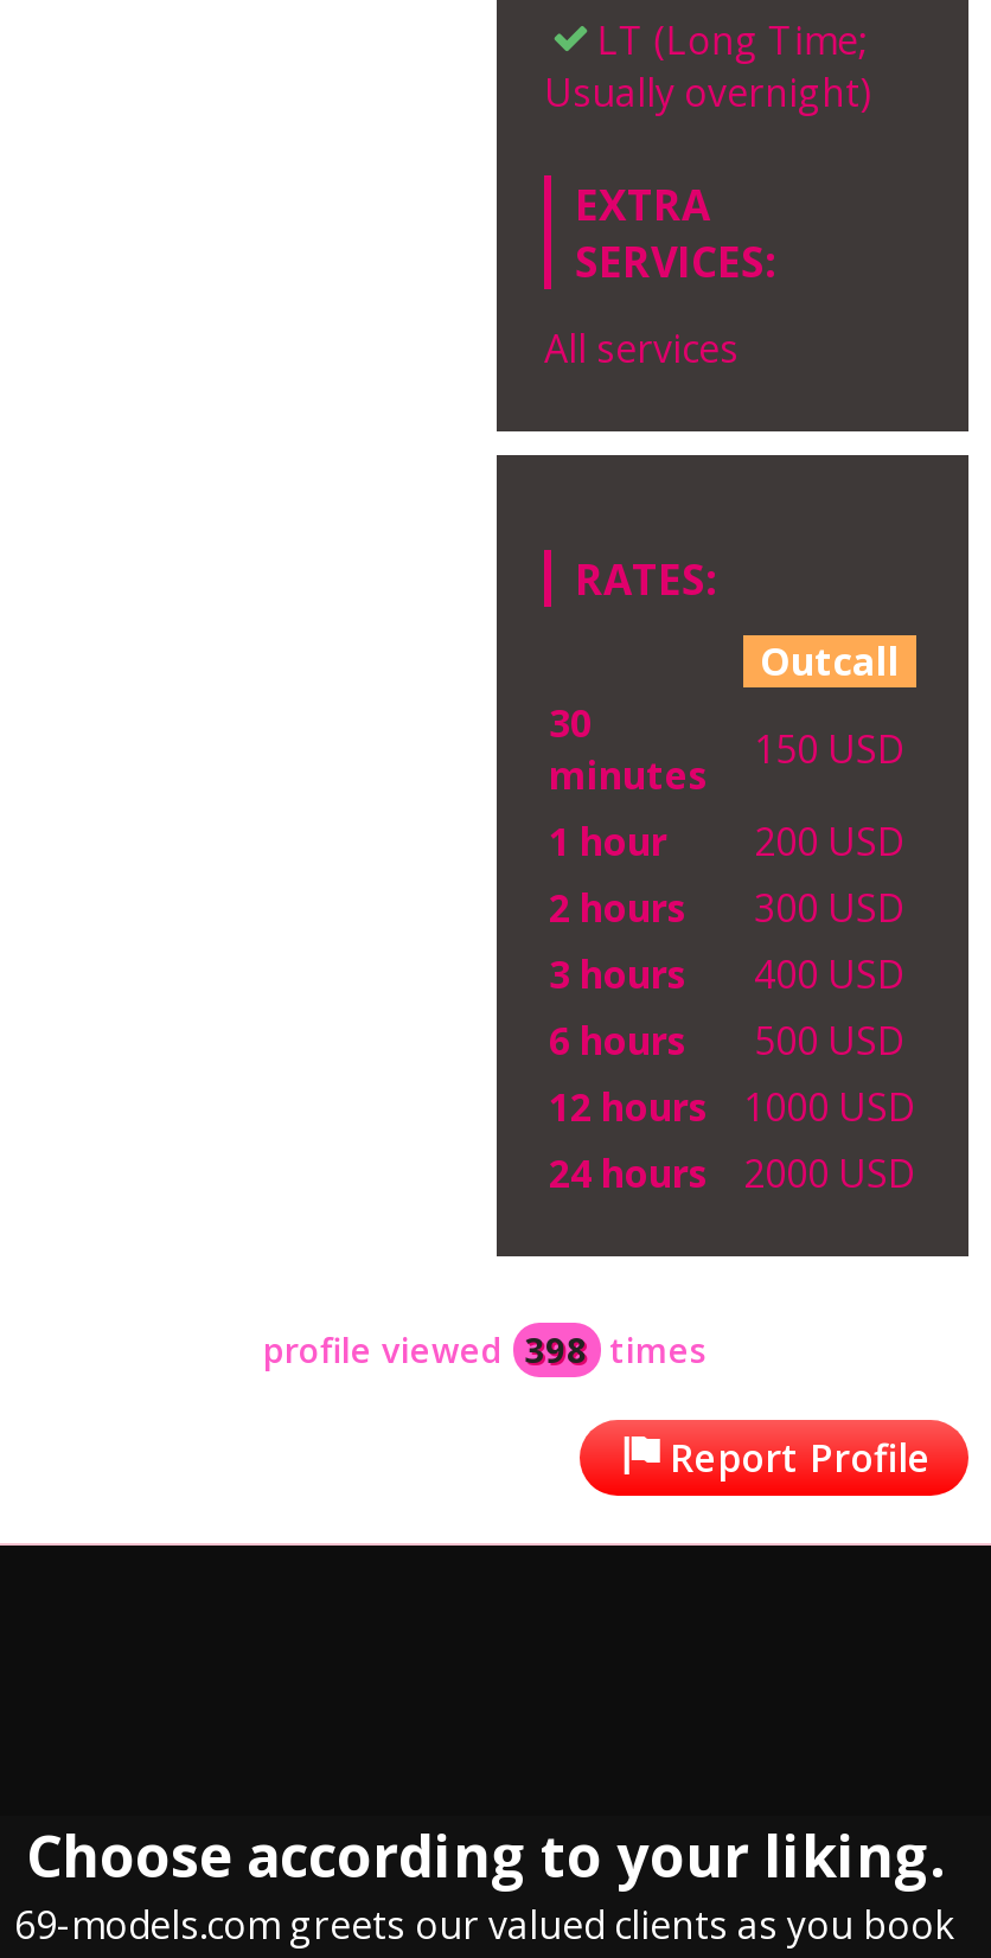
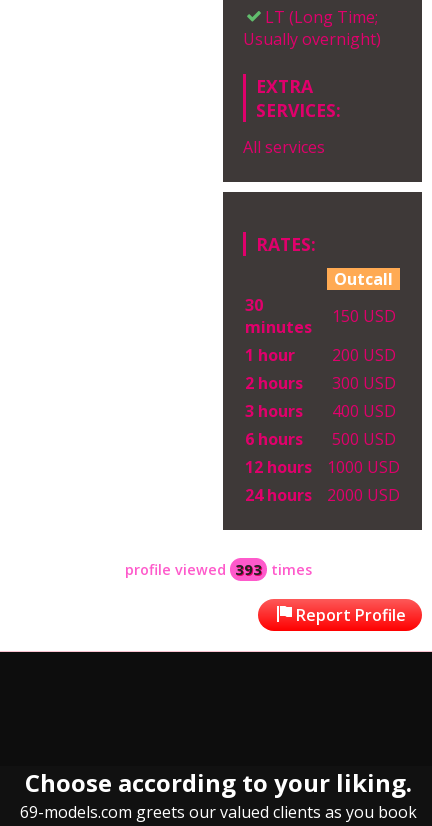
- profile viewed 398 times
+ profile viewed 393 times
